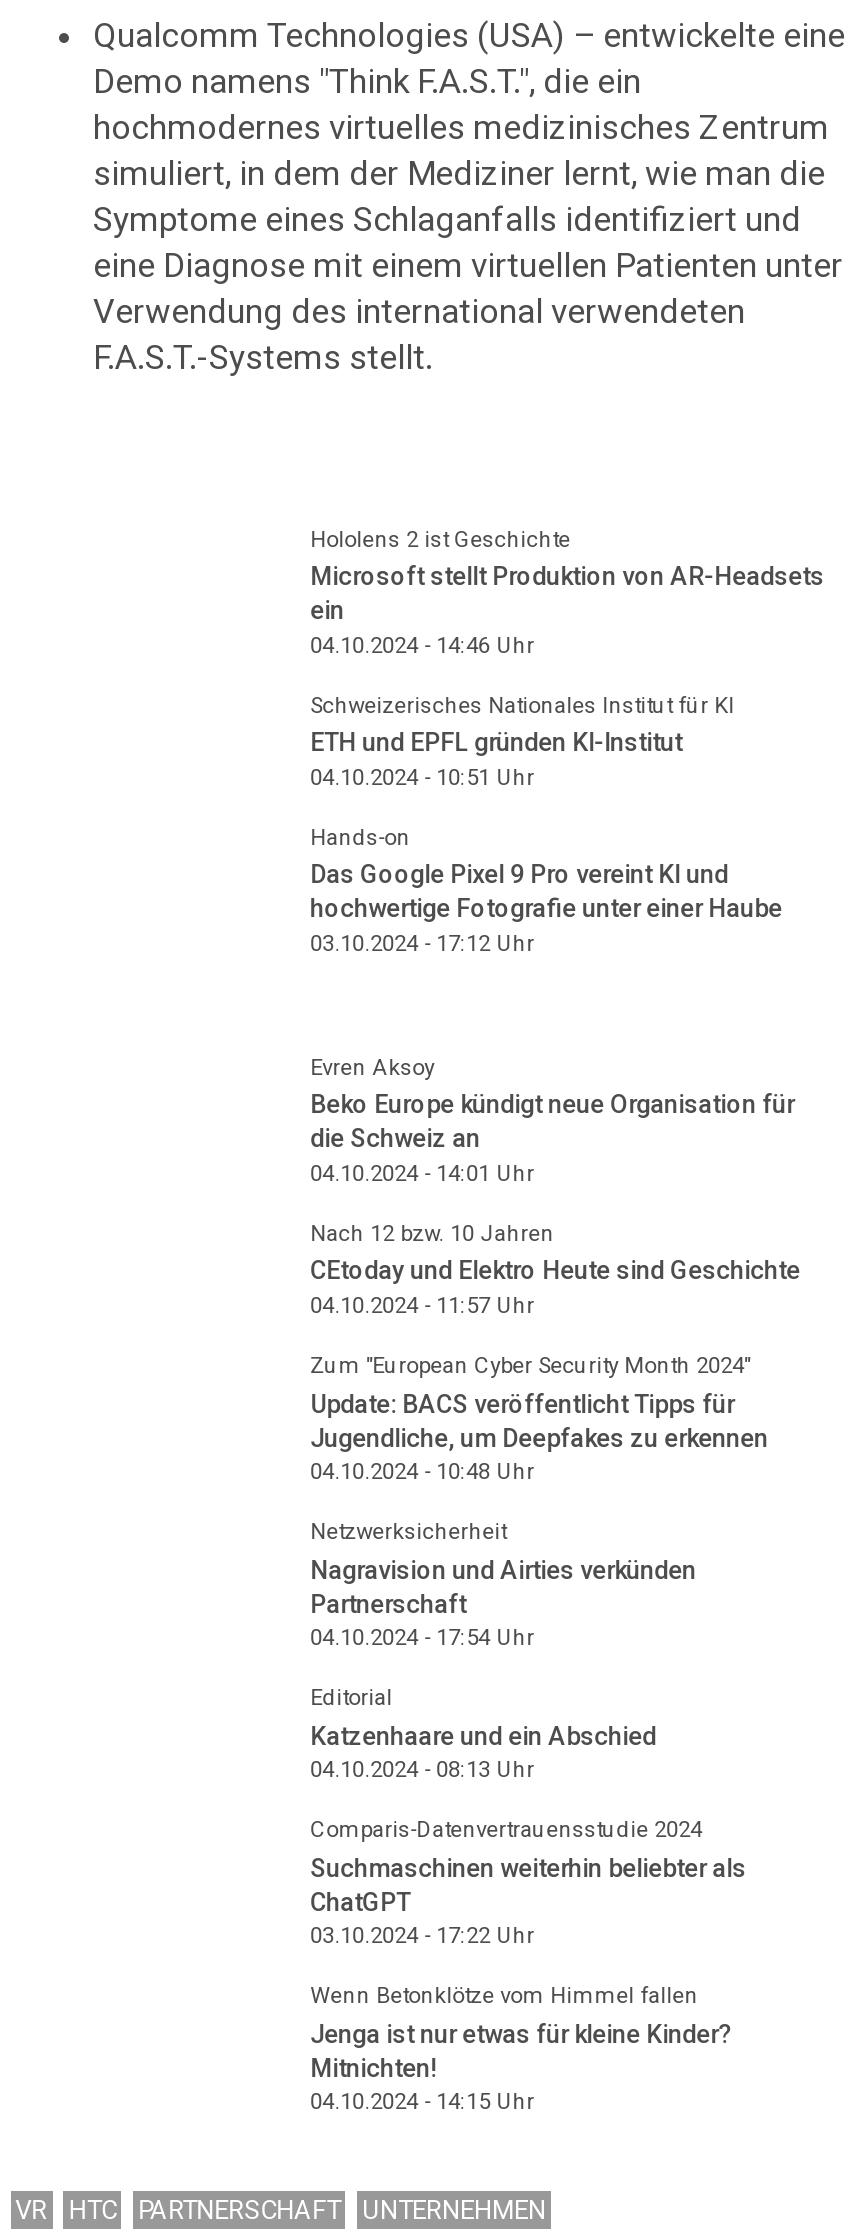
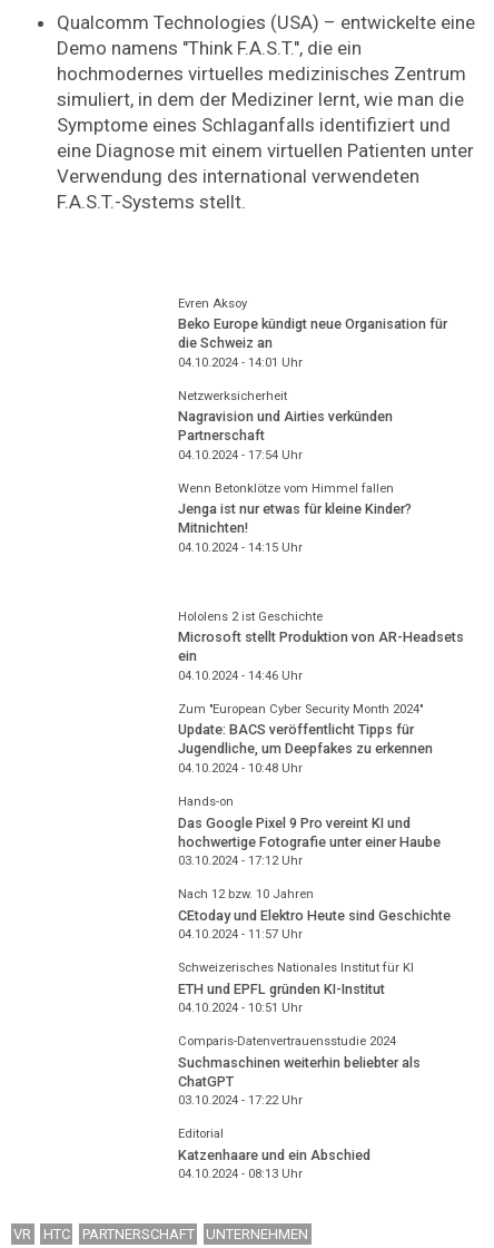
moved down: Hololens 2 ist Geschichte | Microsoft stellt Produktion von AR-Headsets | ein | 04.10.2024 - 14:46 Uhr

moved down: Schweizerisches Nationales Institut für KI | ETH und EPFL gründen KI-Institut | 04.10.2024 - 10:51 Uhr

moved down: Hands-on | Das Google Pixel 9 Pro vereint KI und | hochwertige Fotografie unter einer Haube | 03.10.2024 - 17:12 Uhr

moved up: Evren Aksoy | Beko Europe kündigt neue Organisation für | die Schweiz an | 04.10.2024 - 14:01 Uhr

moved down: Nach 12 bzw. 10 Jahren | CEtoday und Elektro Heute sind Geschichte | 04.10.2024 - 11:57 Uhr

moved down: Zum "European Cyber Security Month 2024" | Update: BACS veröffentlicht Tipps für | Jugendliche, um Deepfakes zu erkennen | 04.10.2024 - 10:48 Uhr

moved up: Netzwerksicherheit | Nagravision und Airties verkünden | Partnerschaft | 04.10.2024 - 17:54 Uhr

moved down: Comparis-Datenvertrauensstudie 2024 | Suchmaschinen weiterhin beliebter als | ChatGPT | 03.10.2024 - 17:22 Uhr | Editorial | Katzenhaare und ein Abschied | 04.10.2024 - 08:13 Uhr

moved up: Wenn Betonklötze vom Himmel fallen | Jenga ist nur etwas für kleine Kinder? | Mitnichten! | 04.10.2024 - 14:15 Uhr
